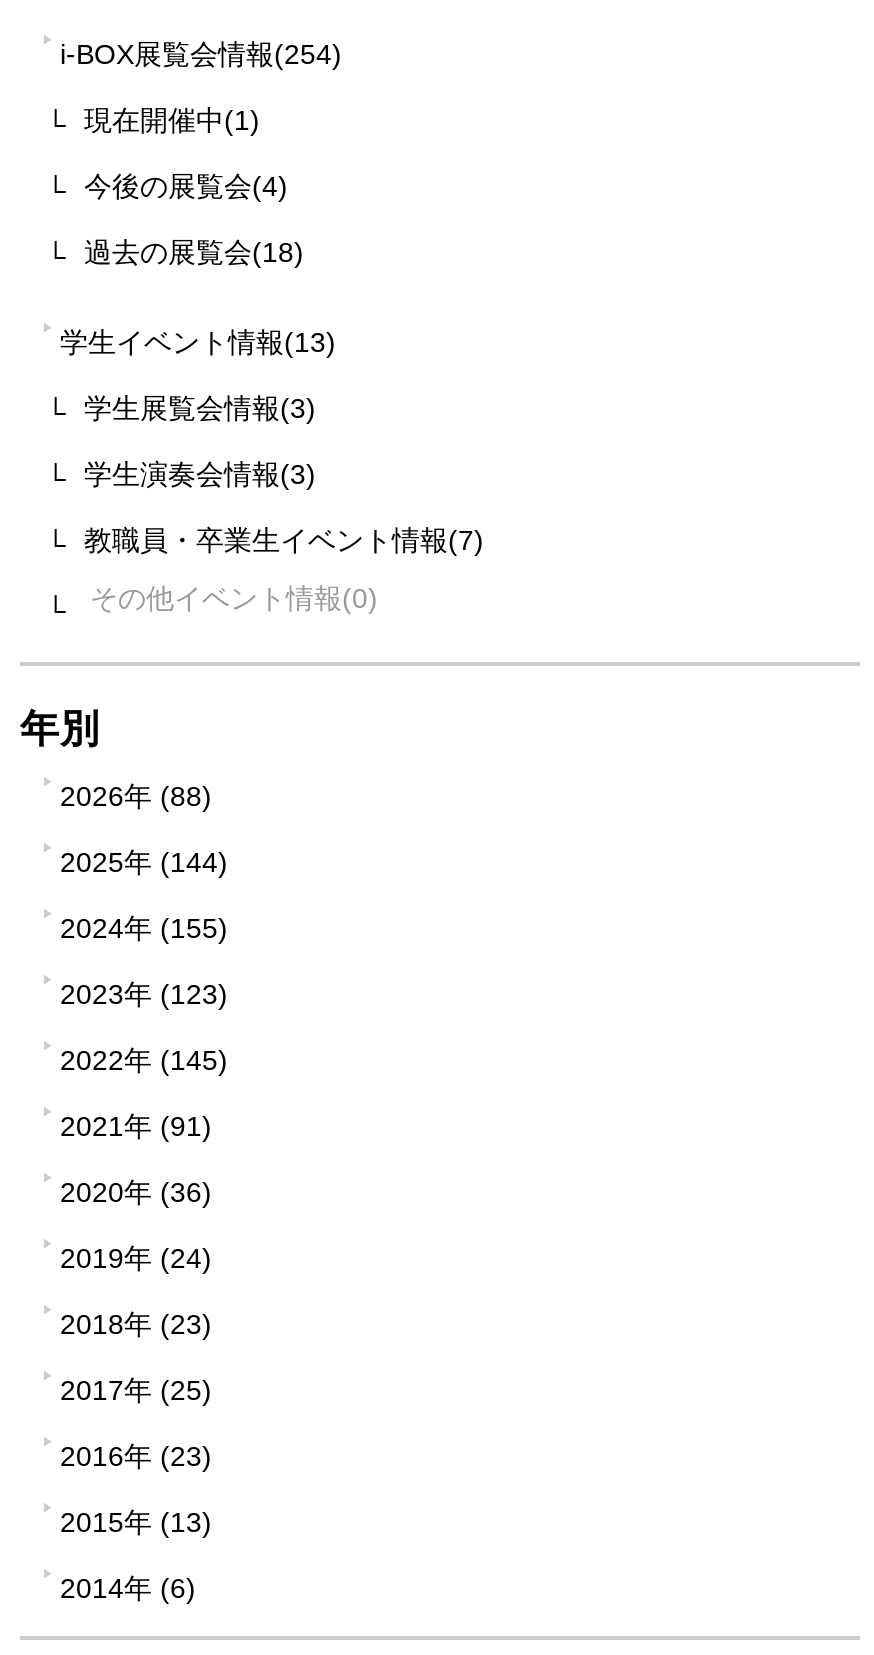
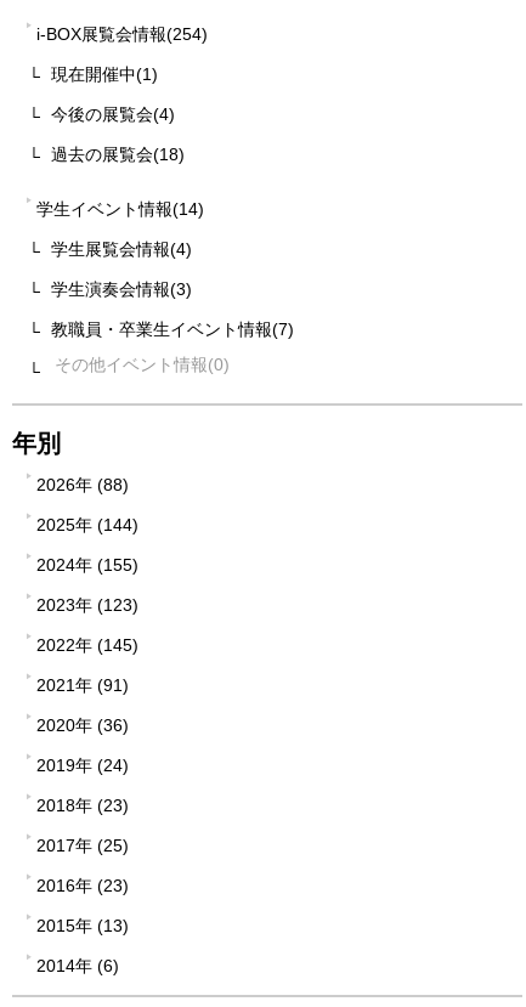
- 学生イベント情報(13)
+ 学生イベント情報(14)

- 学生展覧会情報(3)
+ 学生展覧会情報(4)
